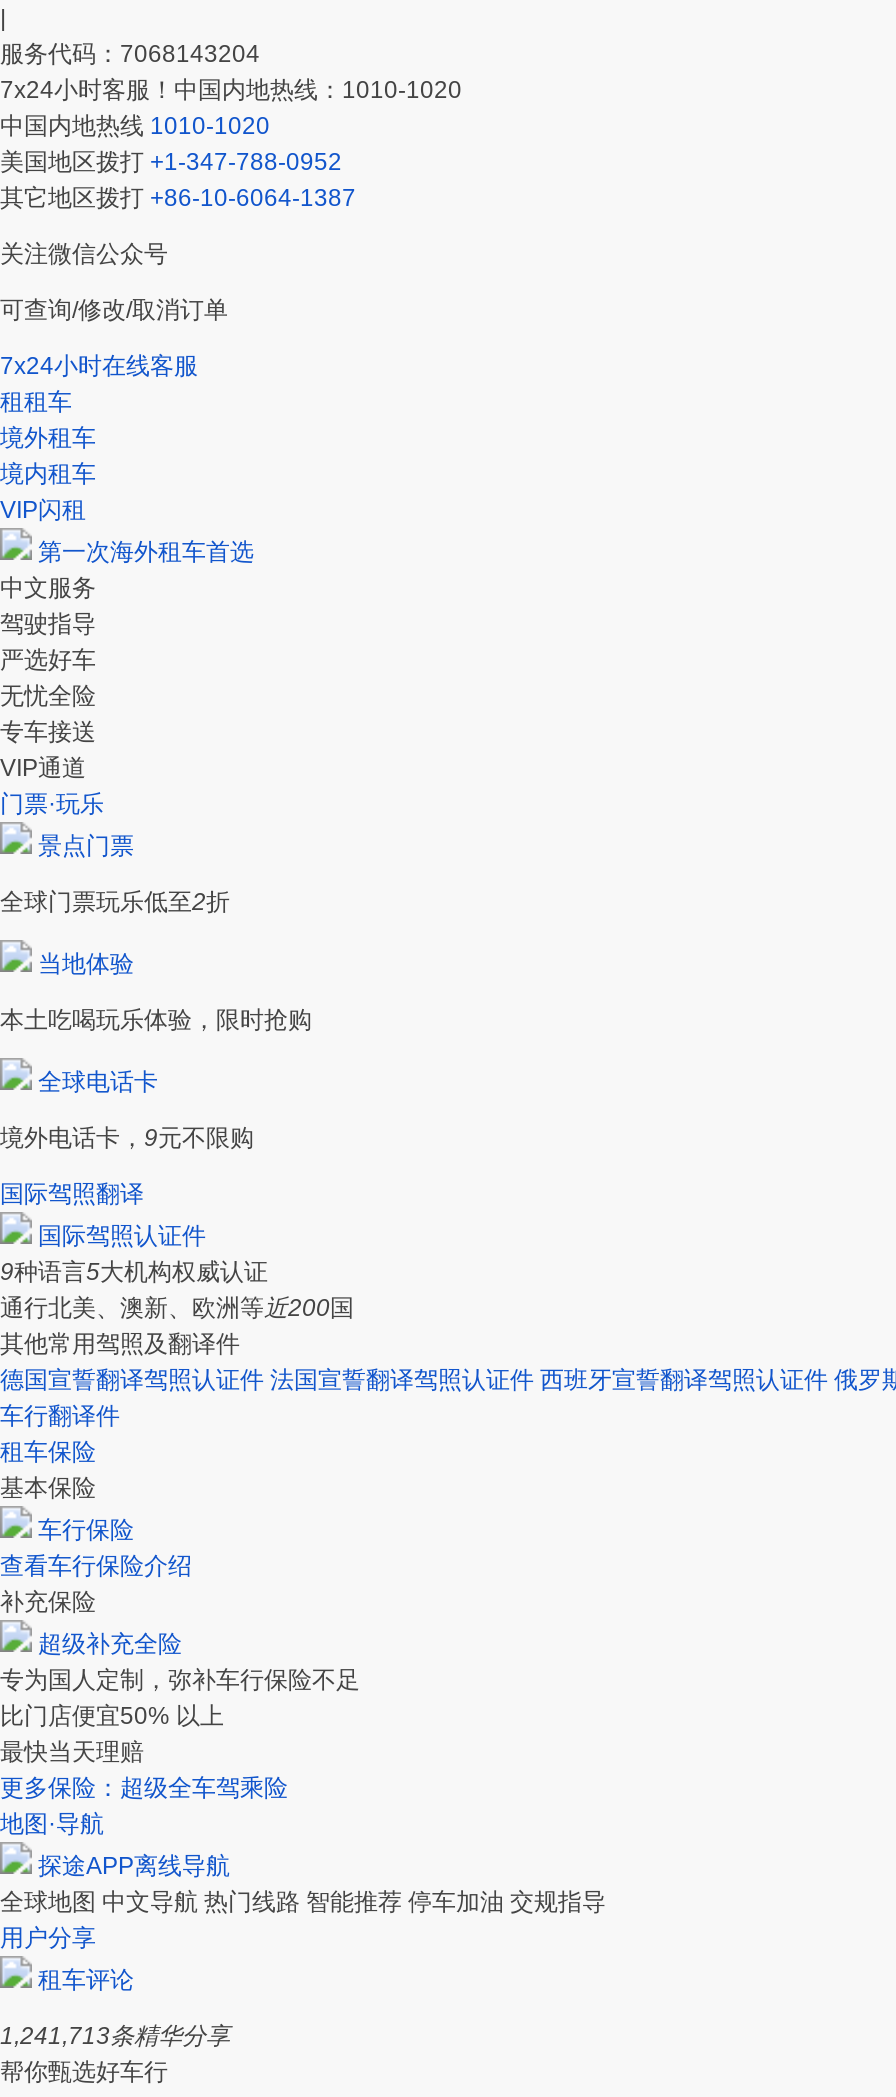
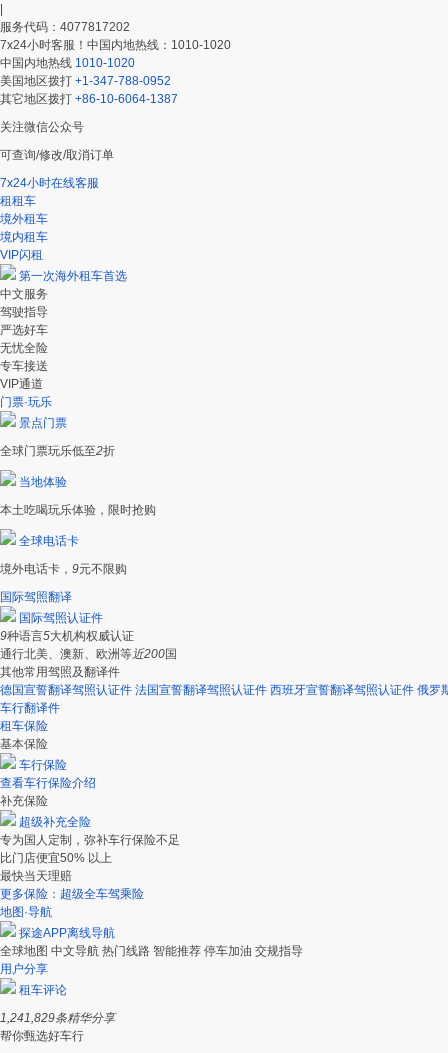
- 服务代码：7068143204
+ 服务代码：4077817202

- 1,241,713条精华分享
+ 1,241,829条精华分享
